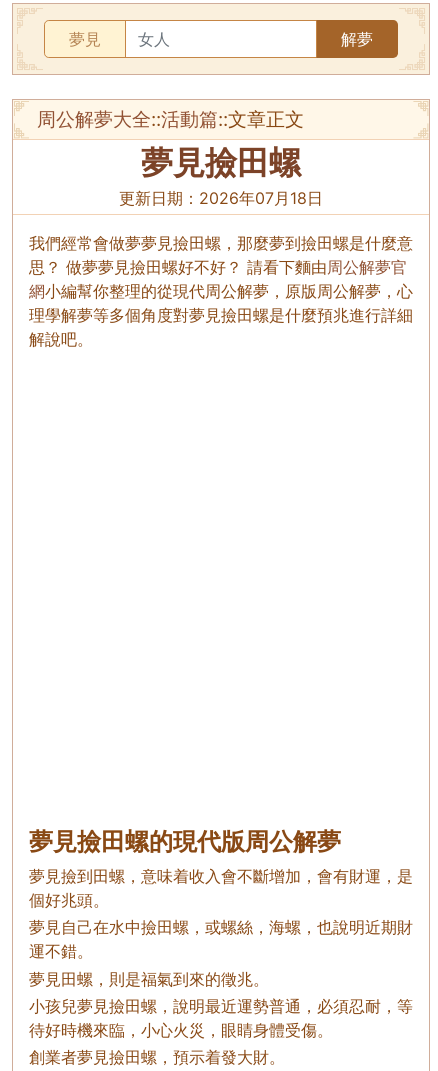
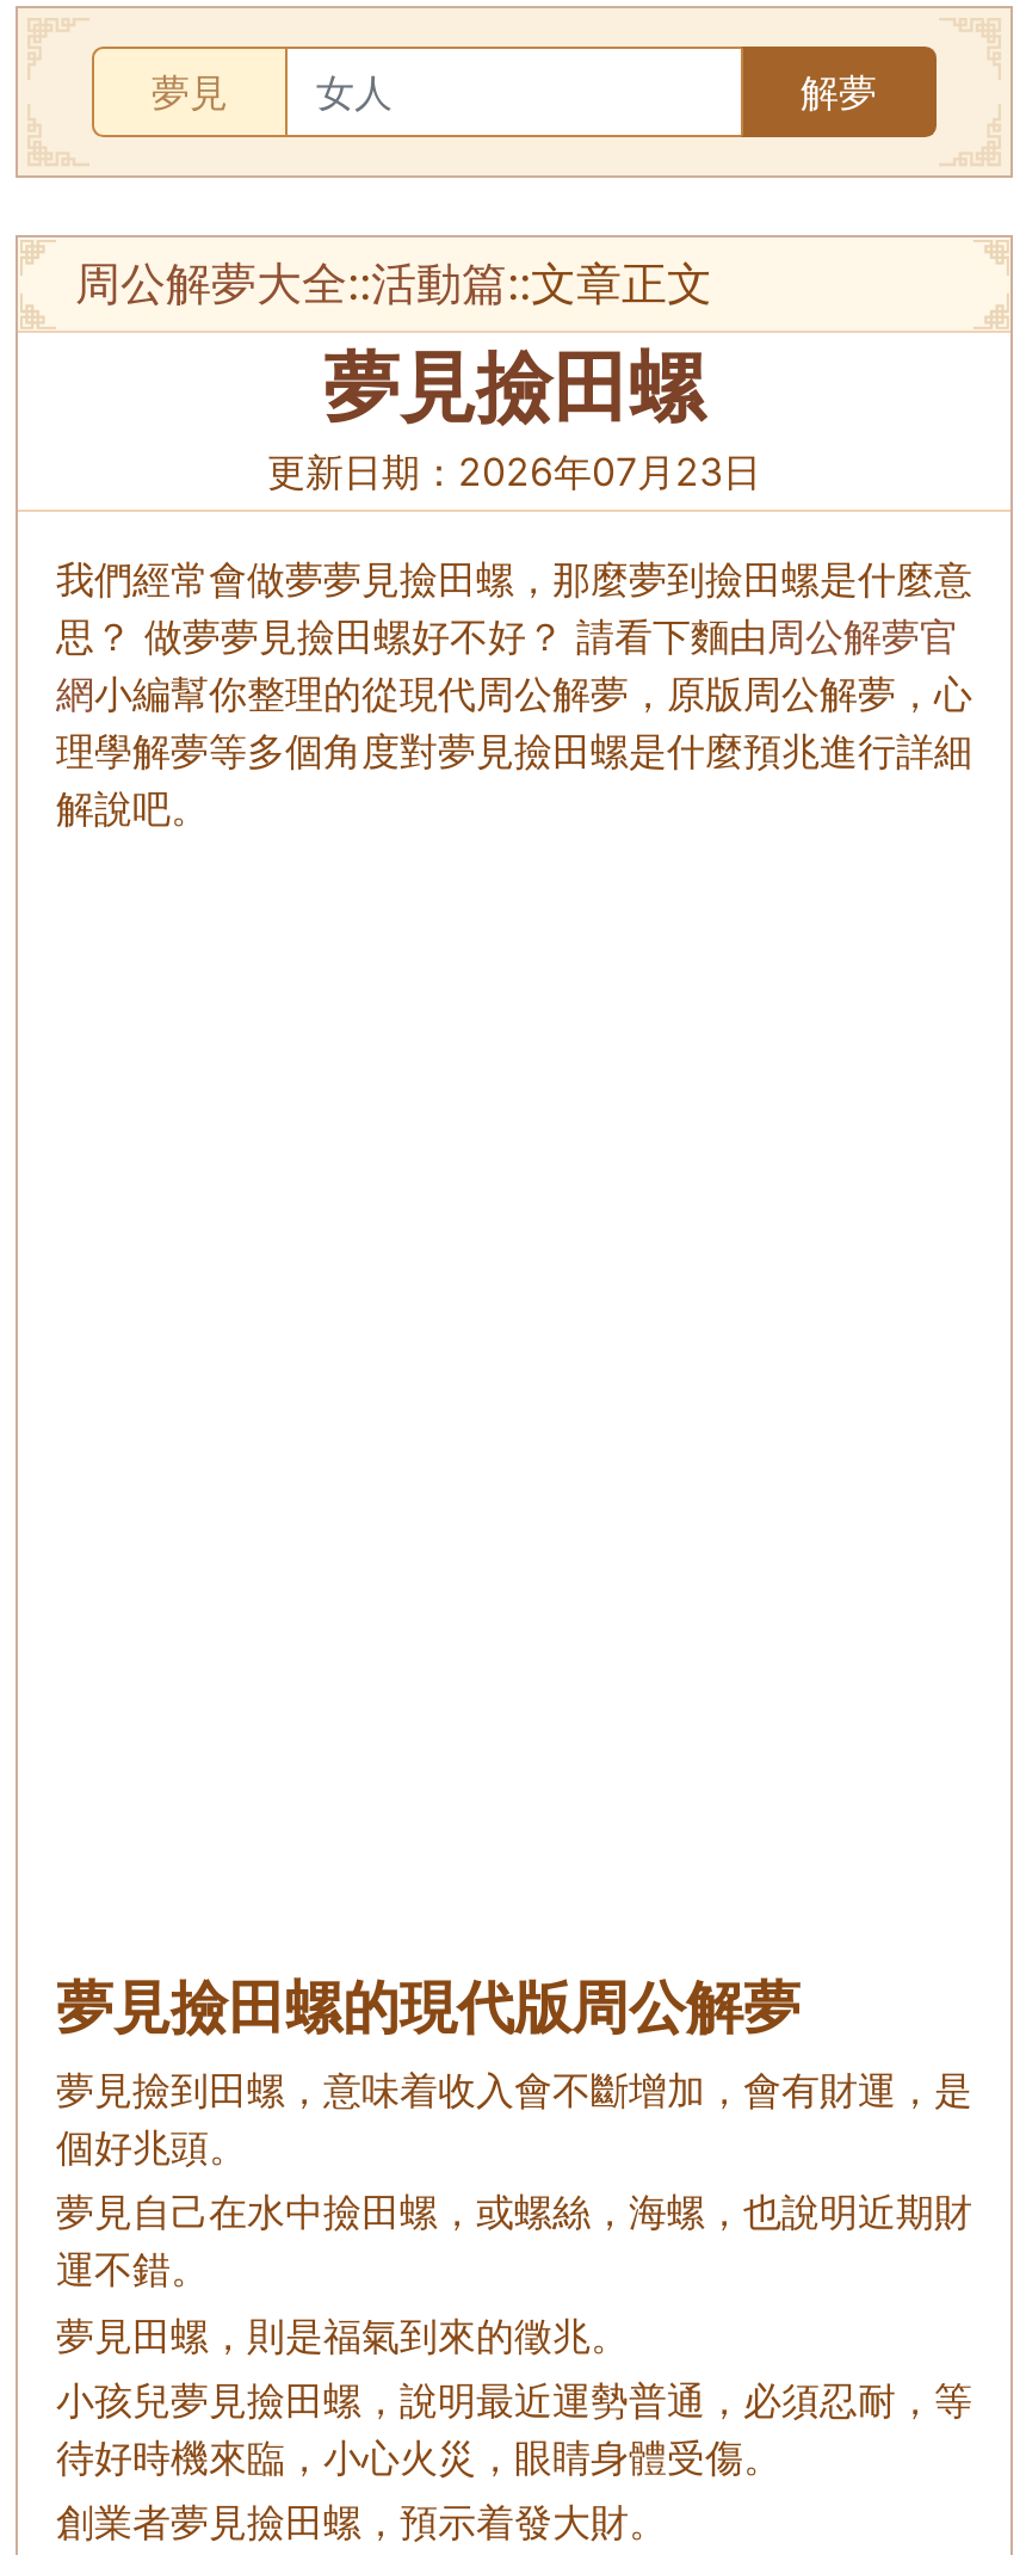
- 更新日期：2026年07月18日
+ 更新日期：2026年07月23日
